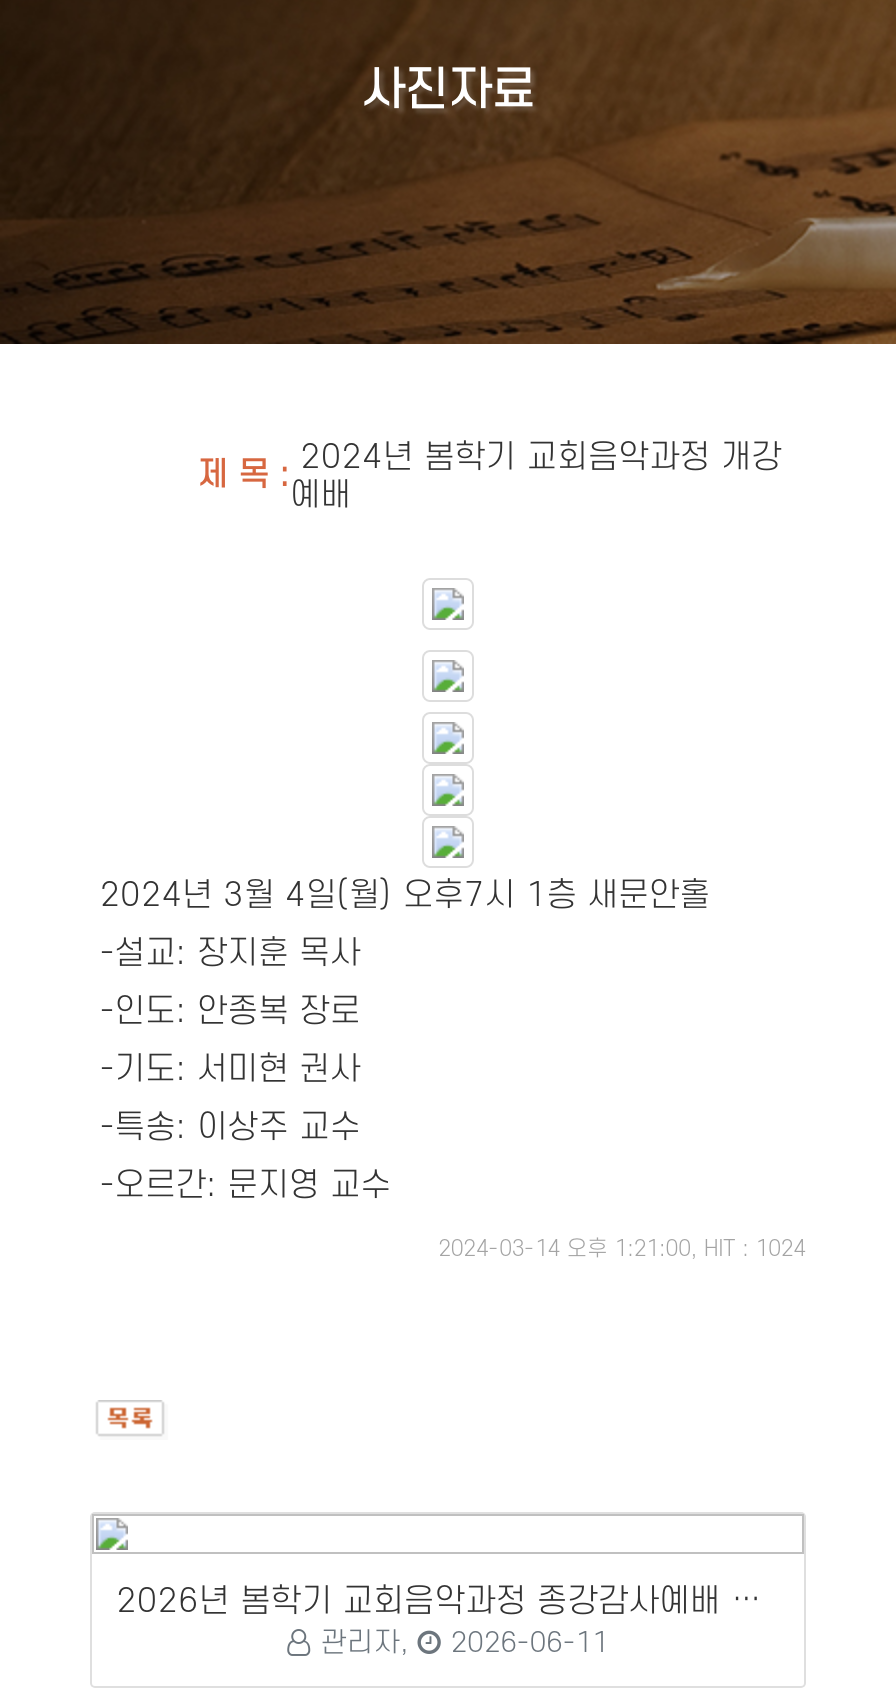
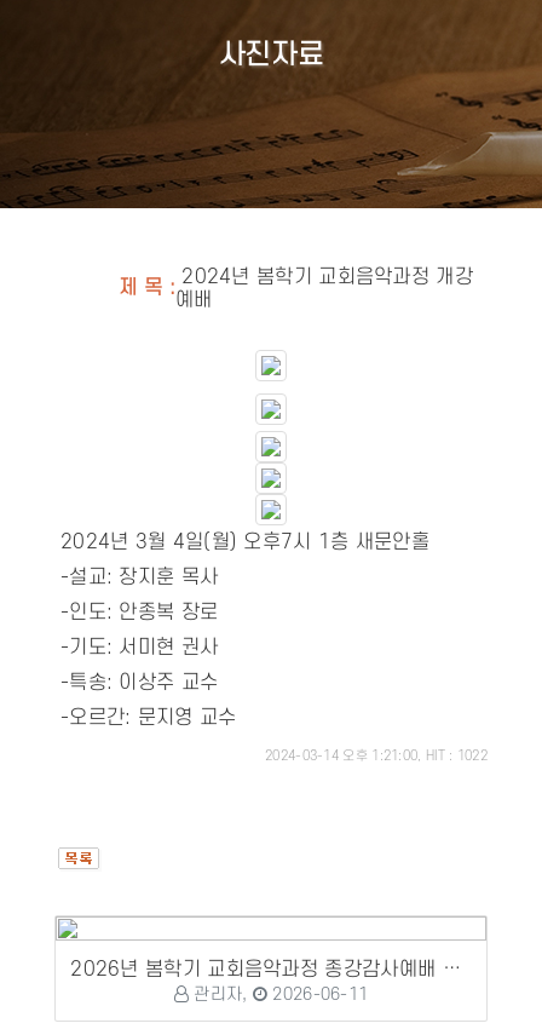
- 2024-03-14 오후 1:21:00, HIT : 1024
+ 2024-03-14 오후 1:21:00, HIT : 1022
